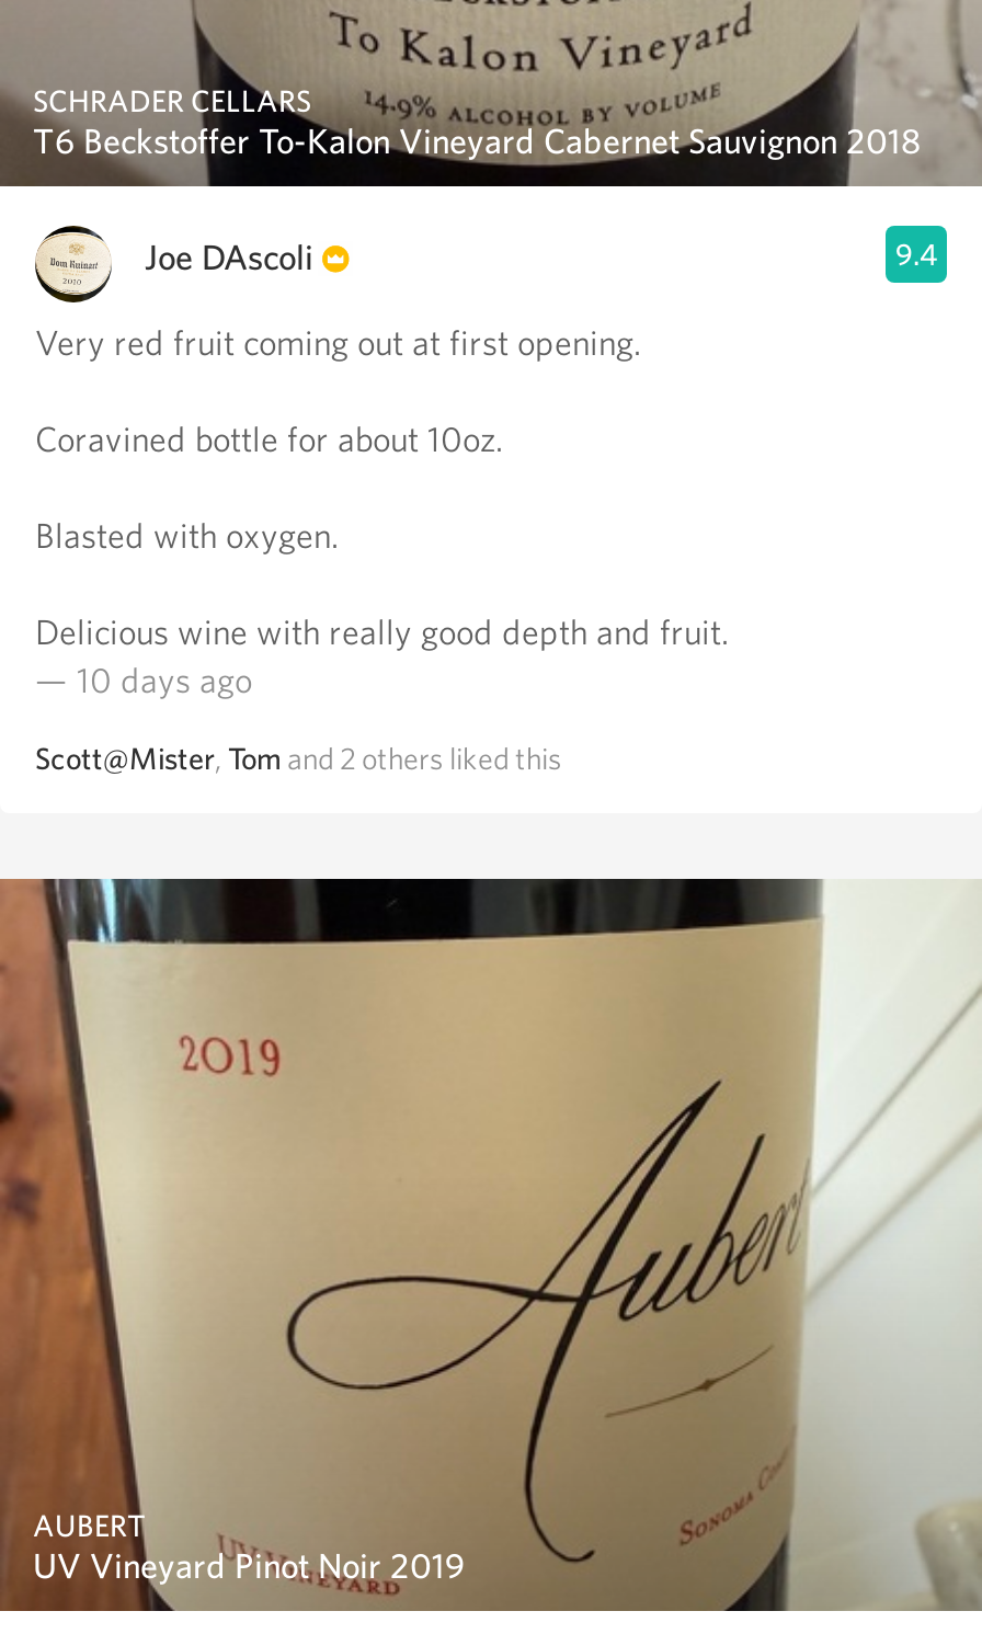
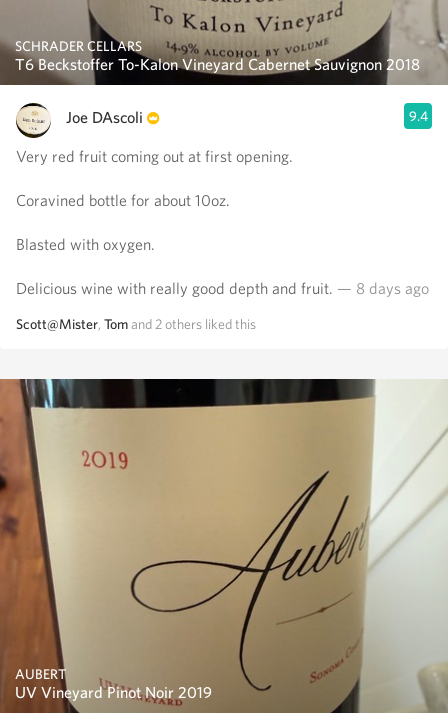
- Delicious wine with really good depth and fruit.
- — 10 days ago
+ Delicious wine with really good depth and fruit. — 8 days ago
